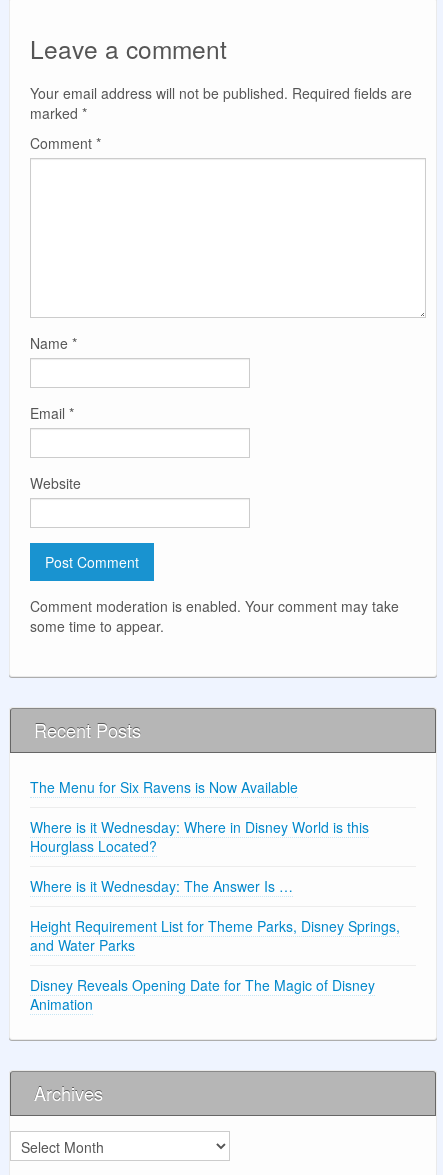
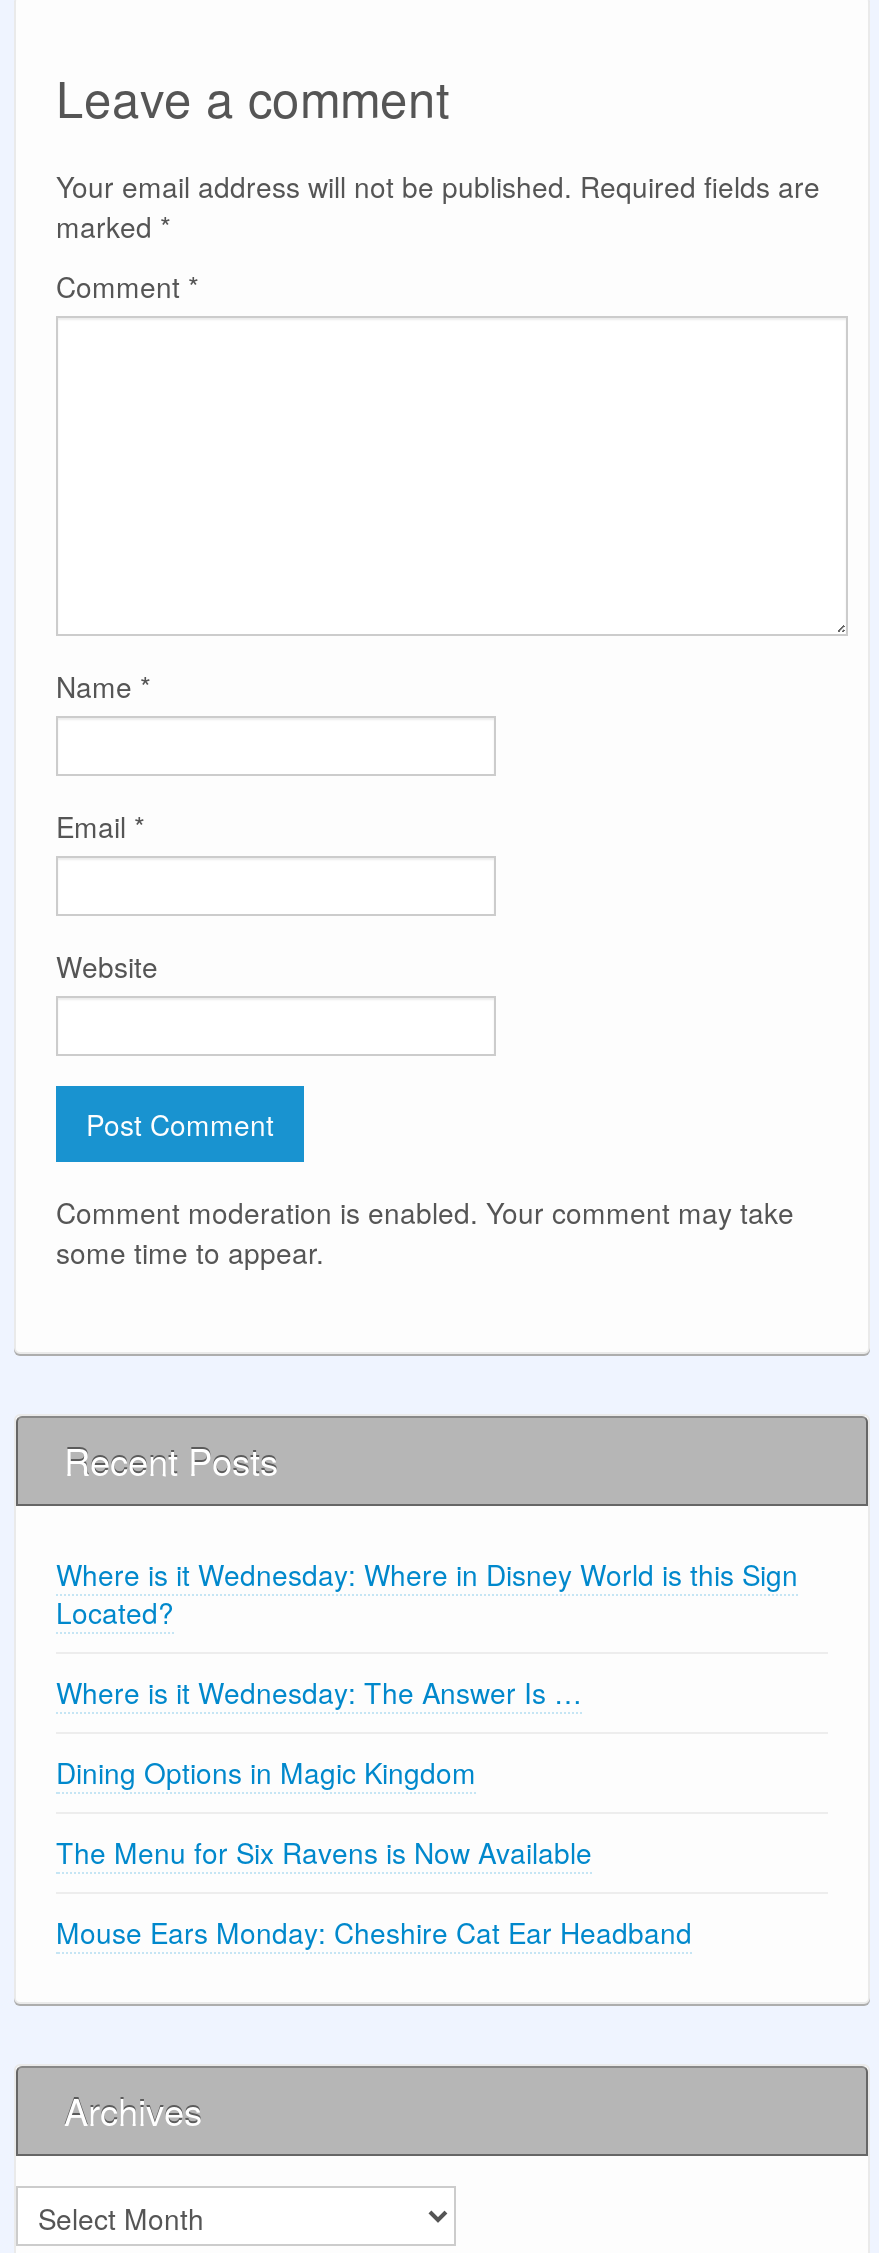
+ Where is it Wednesday: Where in Disney World is this Sign
+ Located?
+ Dining Options in Magic Kingdom

moved down: The Menu for Six Ravens is Now Available

- Where is it Wednesday: Where in Disney World is this
- Hourglass Located?
- Height Requirement List for Theme Parks, Disney Springs,
- and Water Parks
- Disney Reveals Opening Date for The Magic of Disney
- Animation
+ Mouse Ears Monday: Cheshire Cat Ear Headband

moved up: Where is it Wednesday: The Answer Is …
